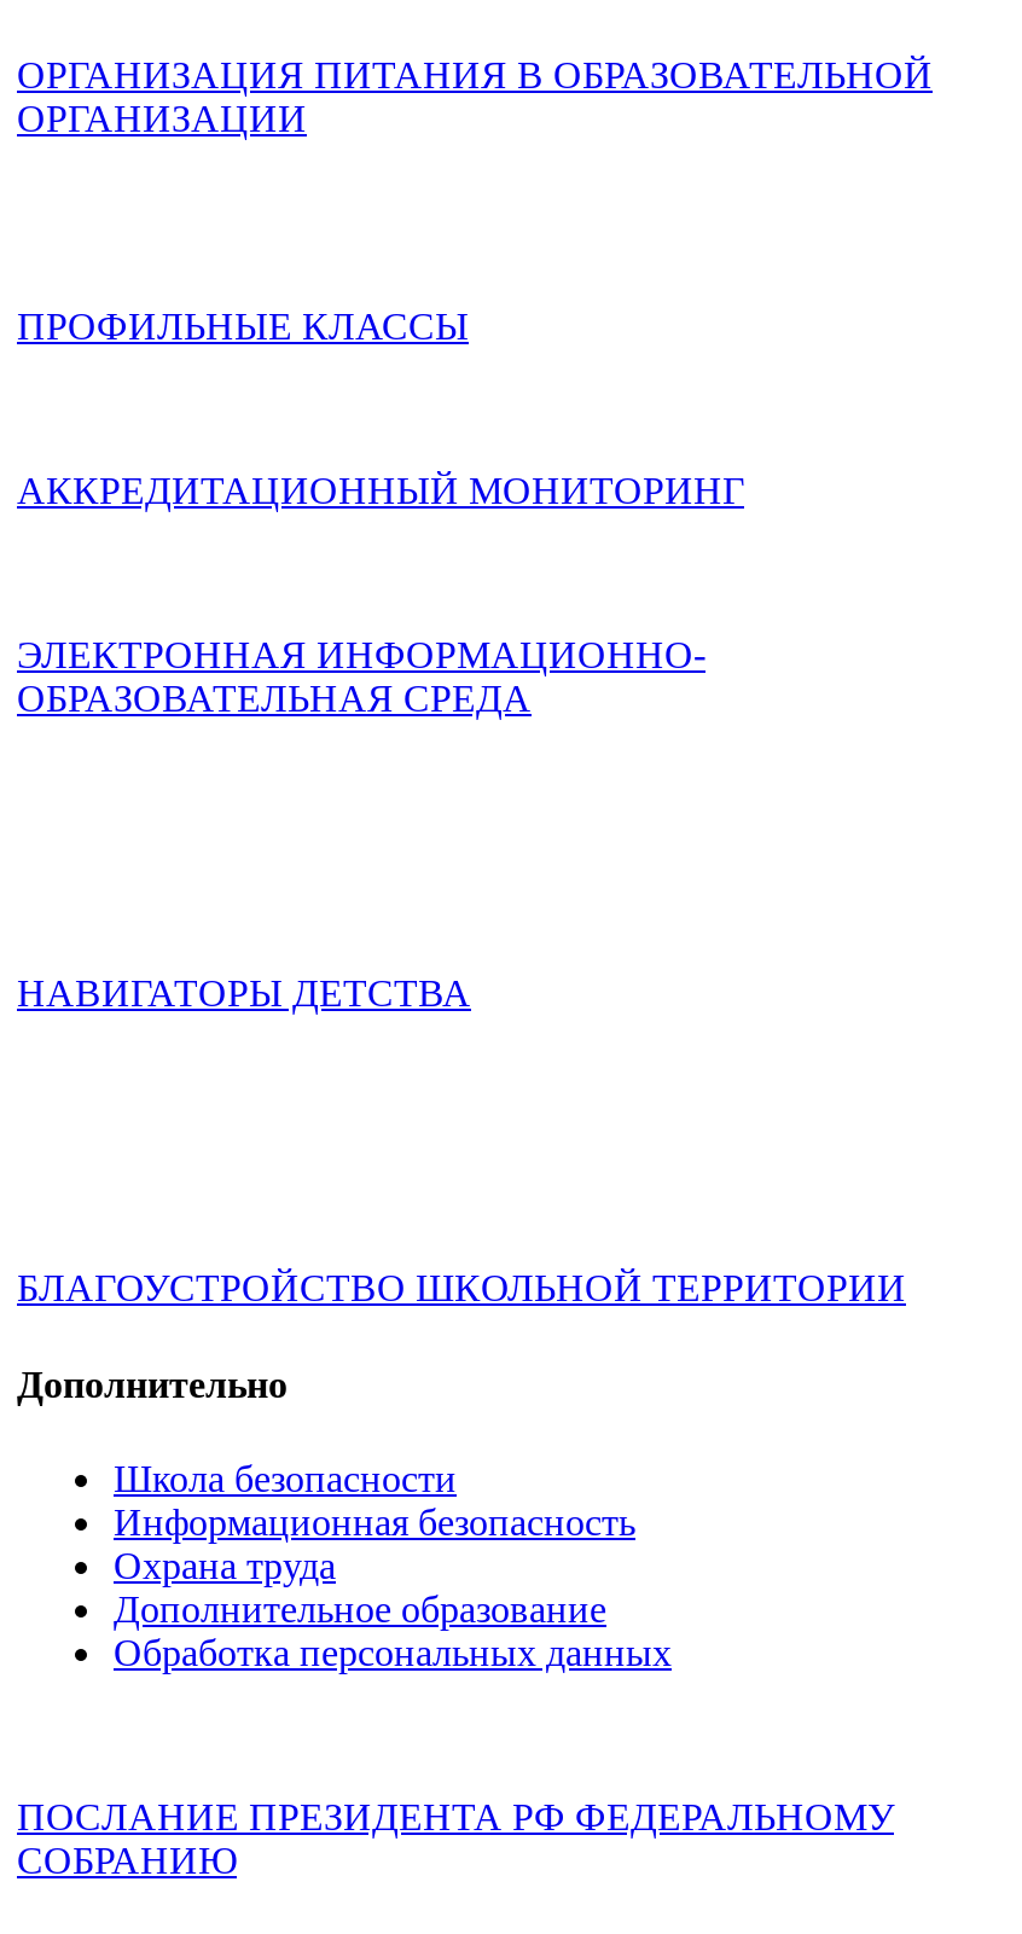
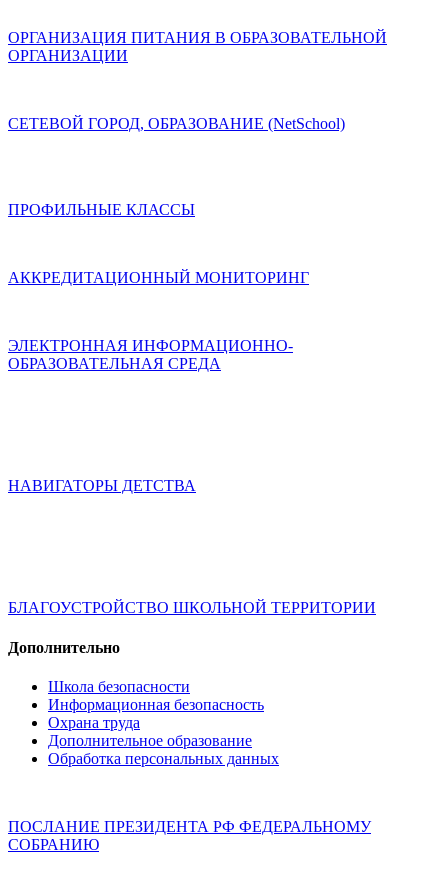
+ СЕТЕВОЙ ГОРОД, ОБРАЗОВАНИЕ (NetSchool)
